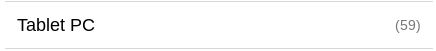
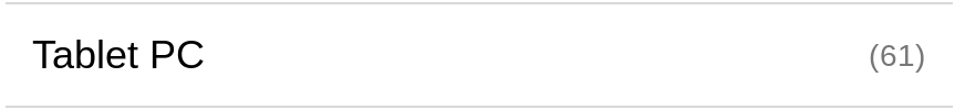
- (59)
+ (61)
